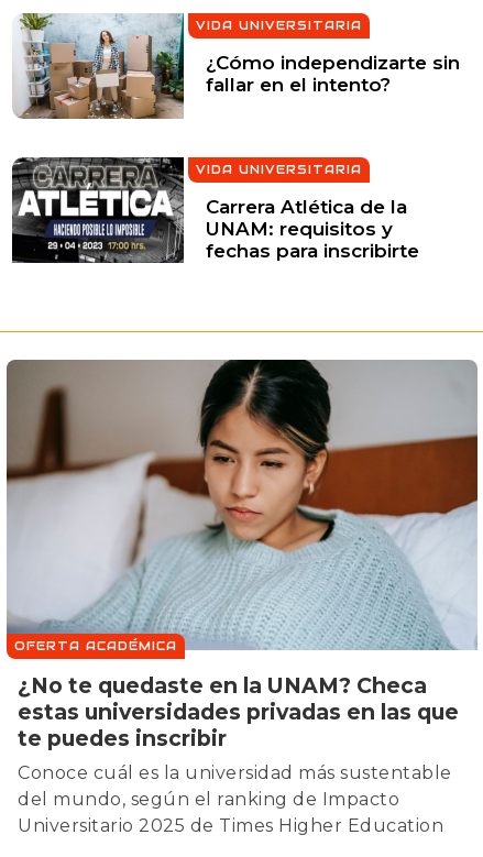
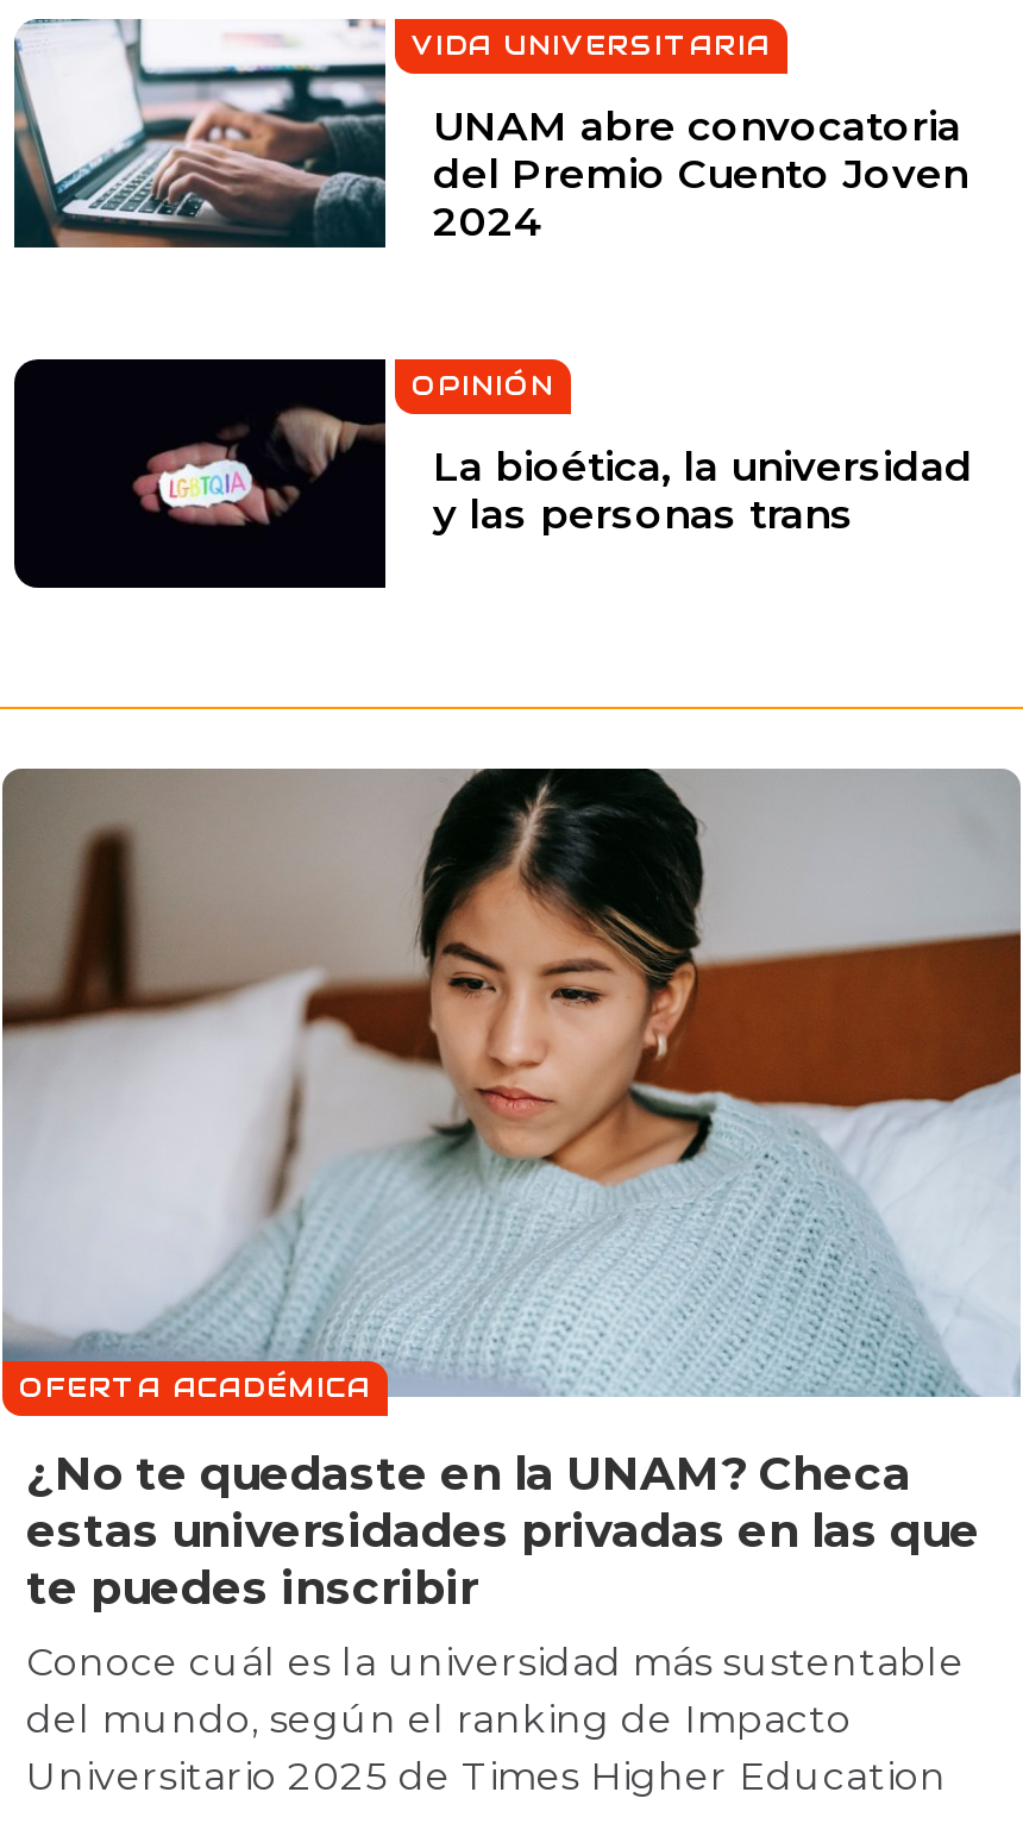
- [image]
- ¿Cómo independizarte sin
- fallar en el intento?
+ [image]
+ UNAM abre convocatoria
+ del Premio Cuento Joven
+ 2024

- [image]
- VIDA UNIVERSITARIA
+ [image]
+ OPINIÓN

- Carrera Atlética de la
- UNAM: requisitos y
- fechas para inscribirte
+ La bioética, la universidad
+ y las personas trans
